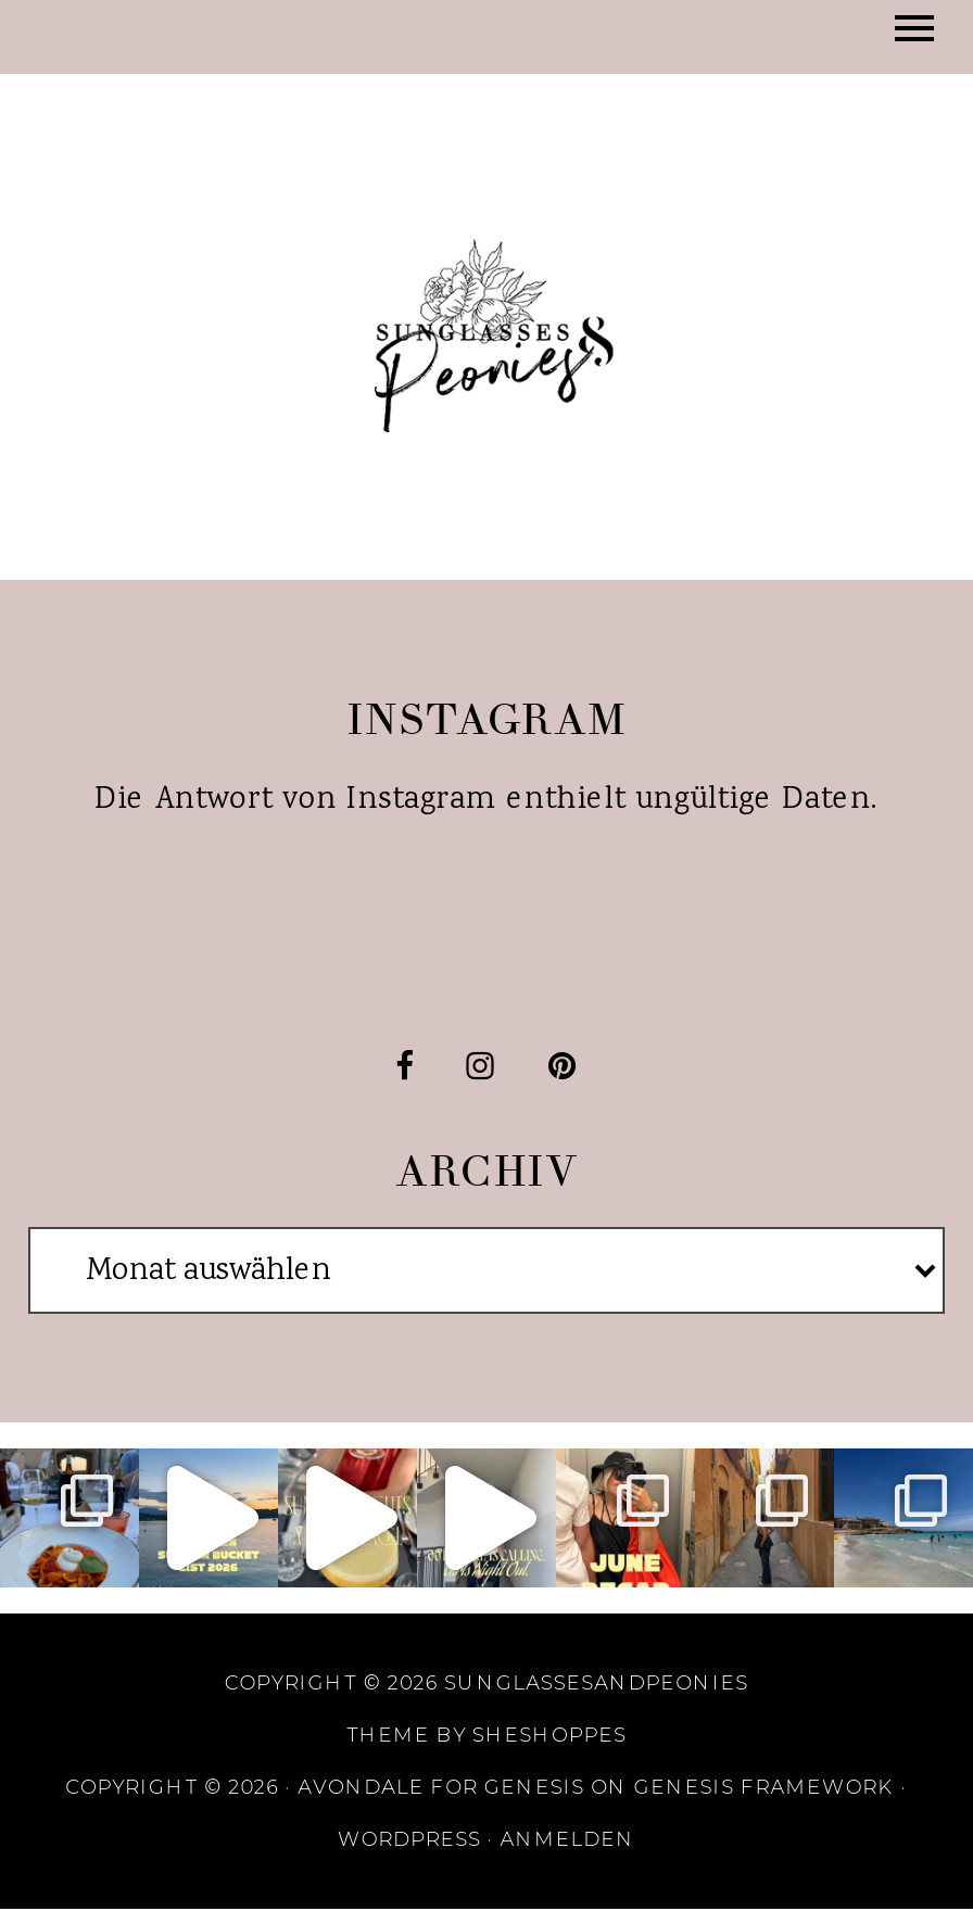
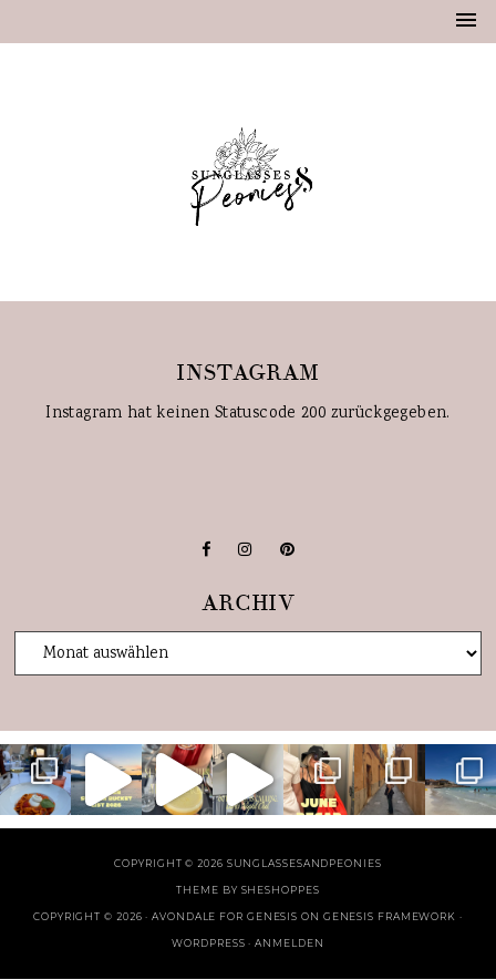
- Die Antwort von Instagram enthielt ungültige Daten.
+ Instagram hat keinen Statuscode 200 zurückgegeben.
